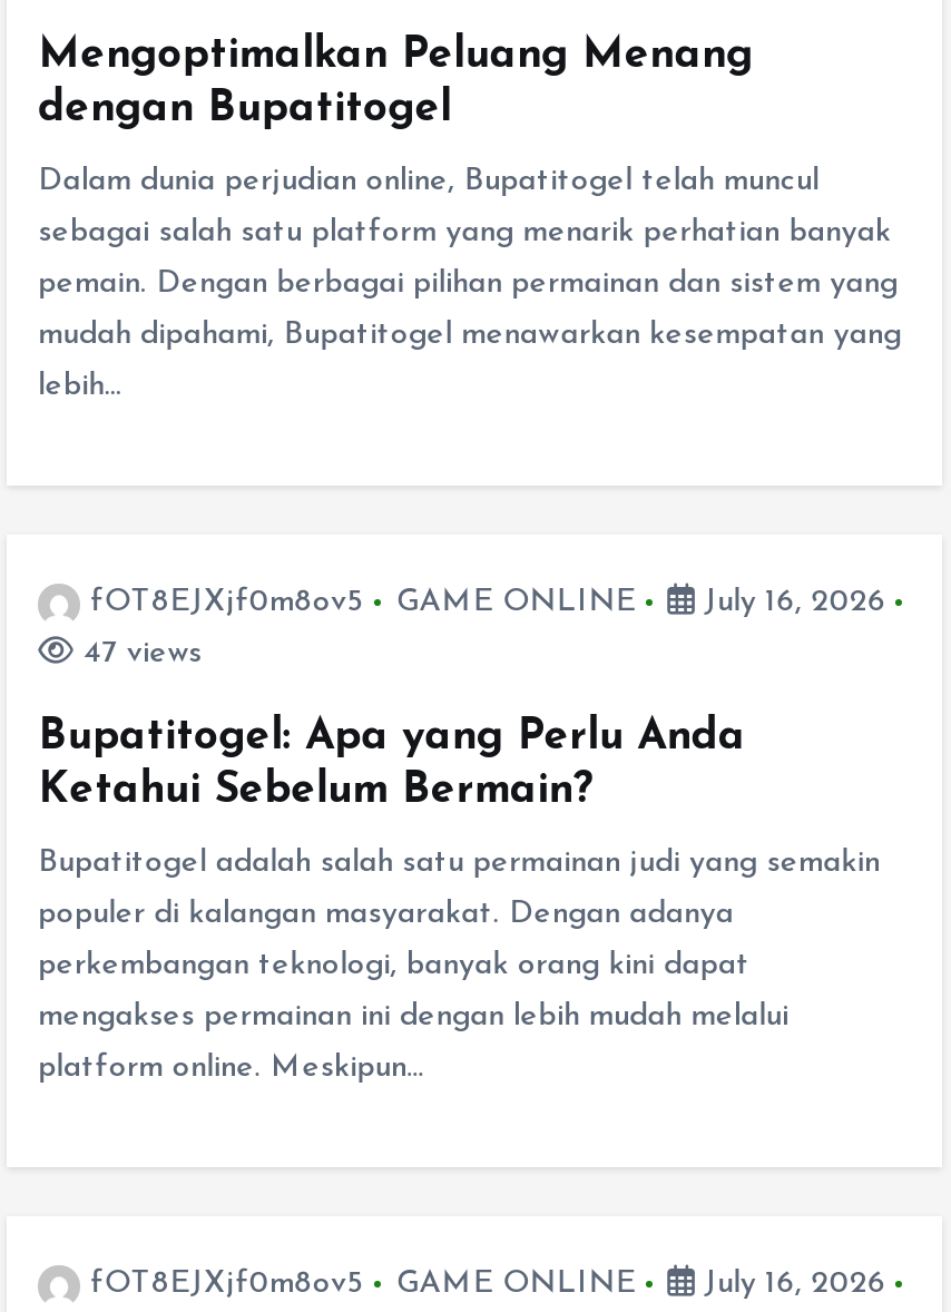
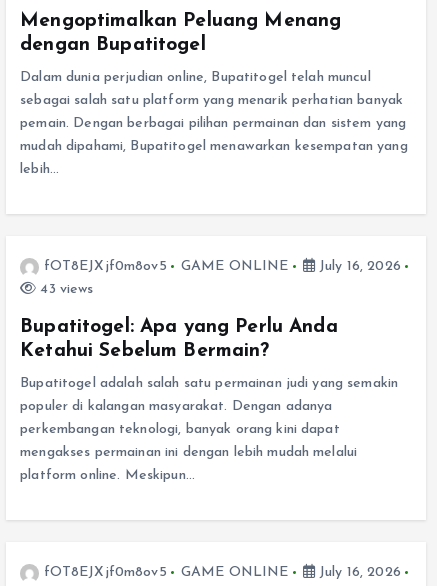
- 47 views
+ 43 views
